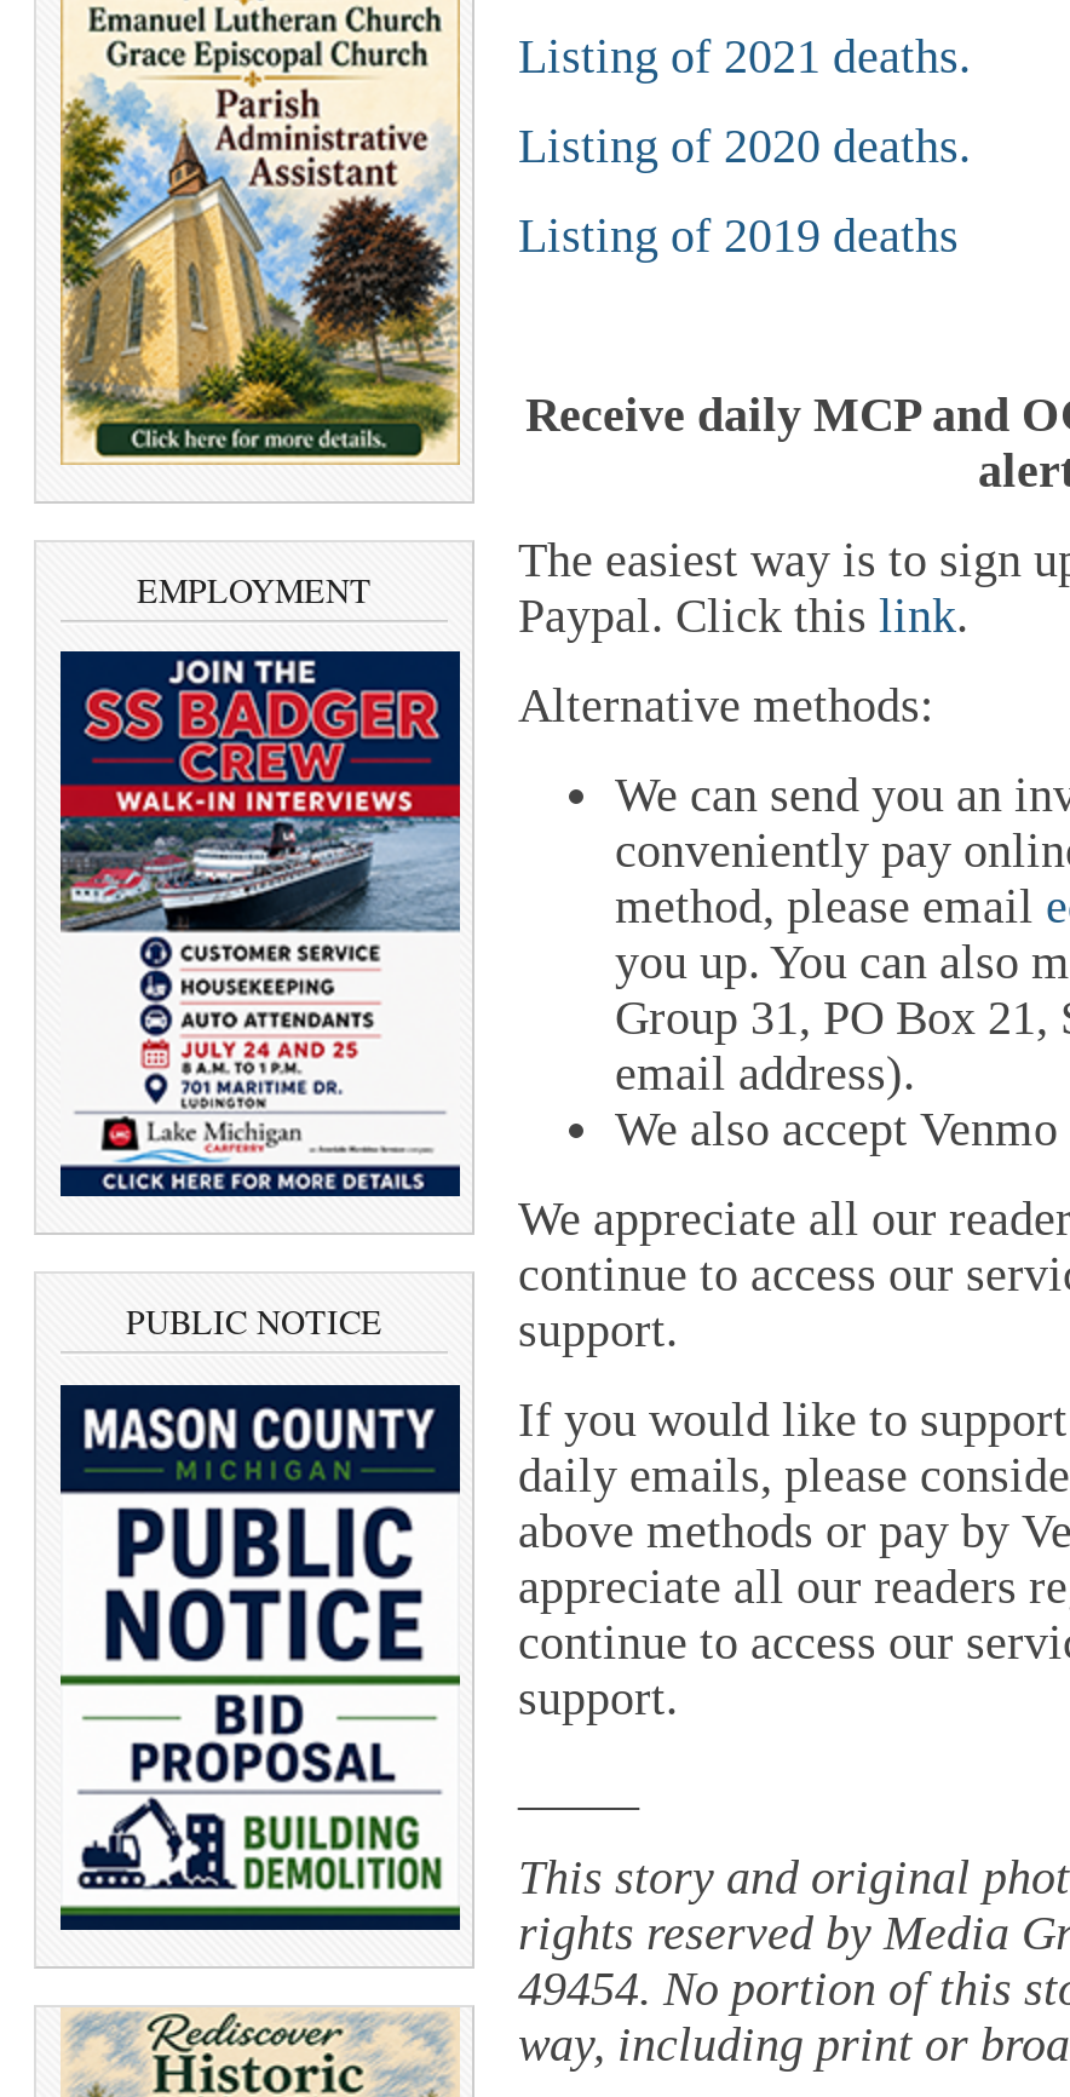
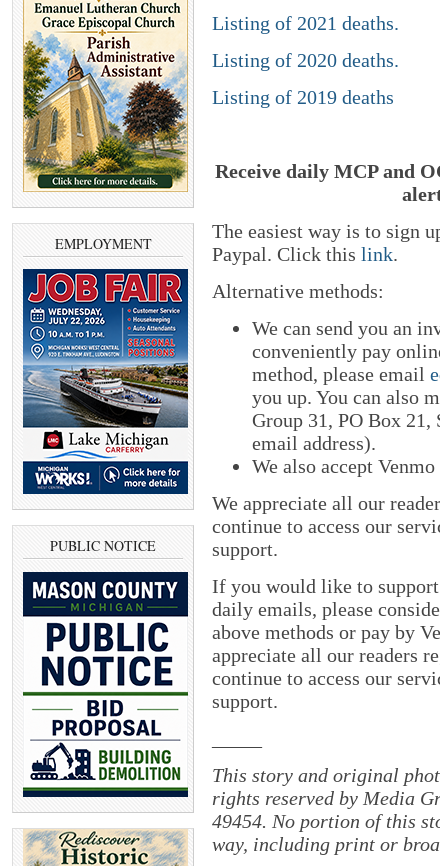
- [image]
+ [image]
